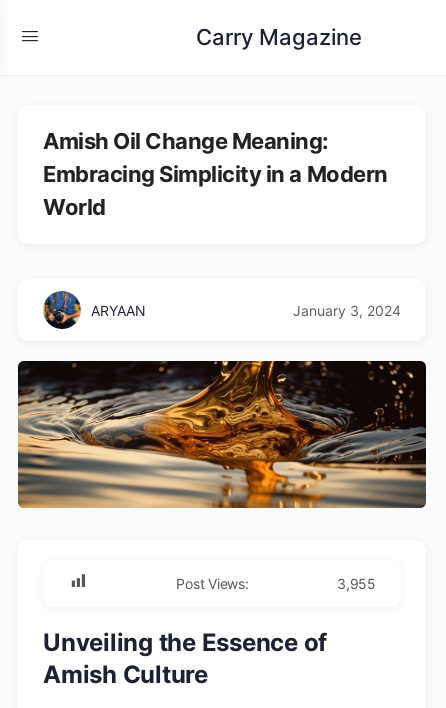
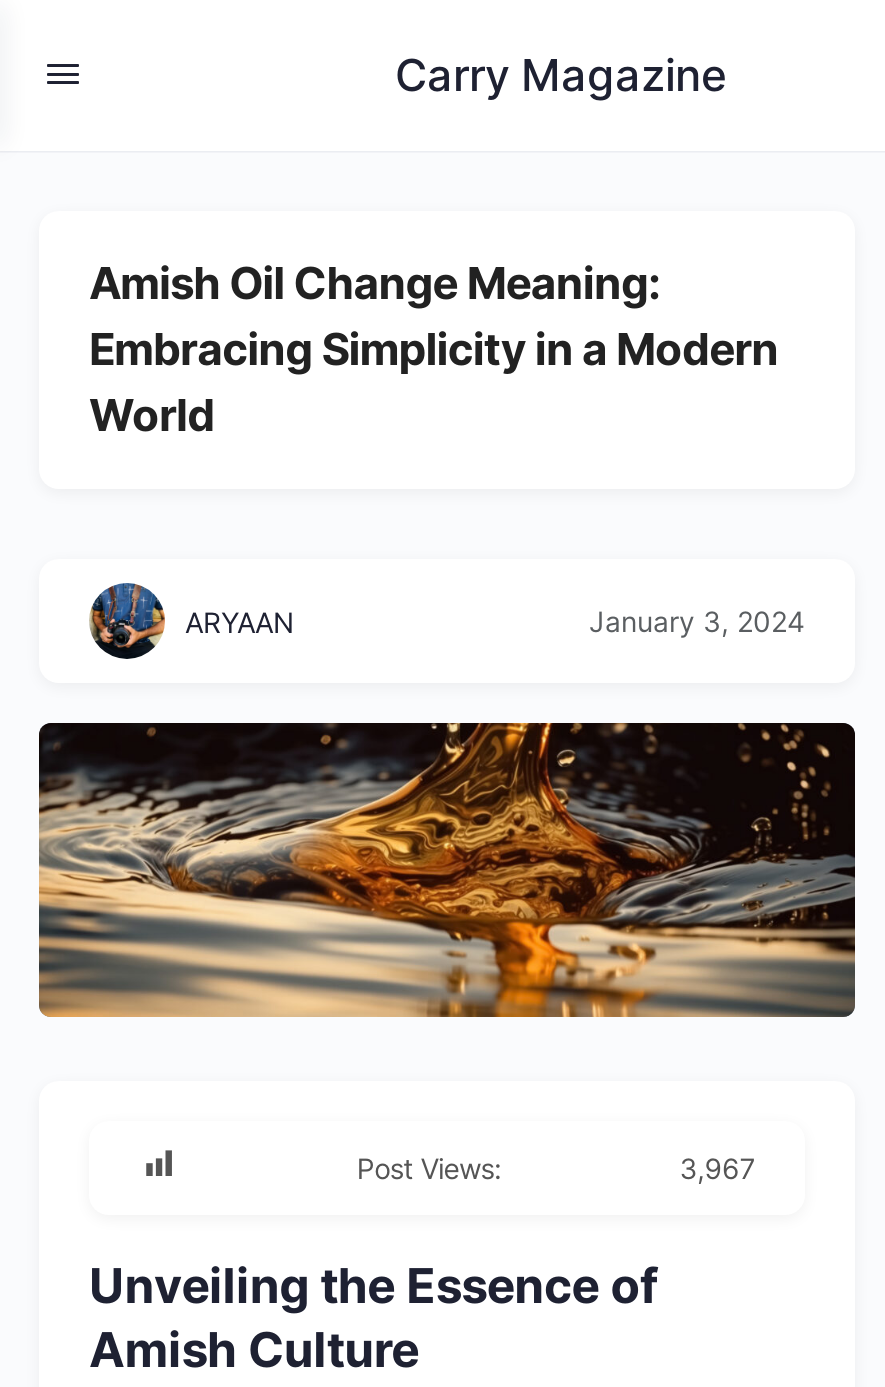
- 3,955
+ 3,967
